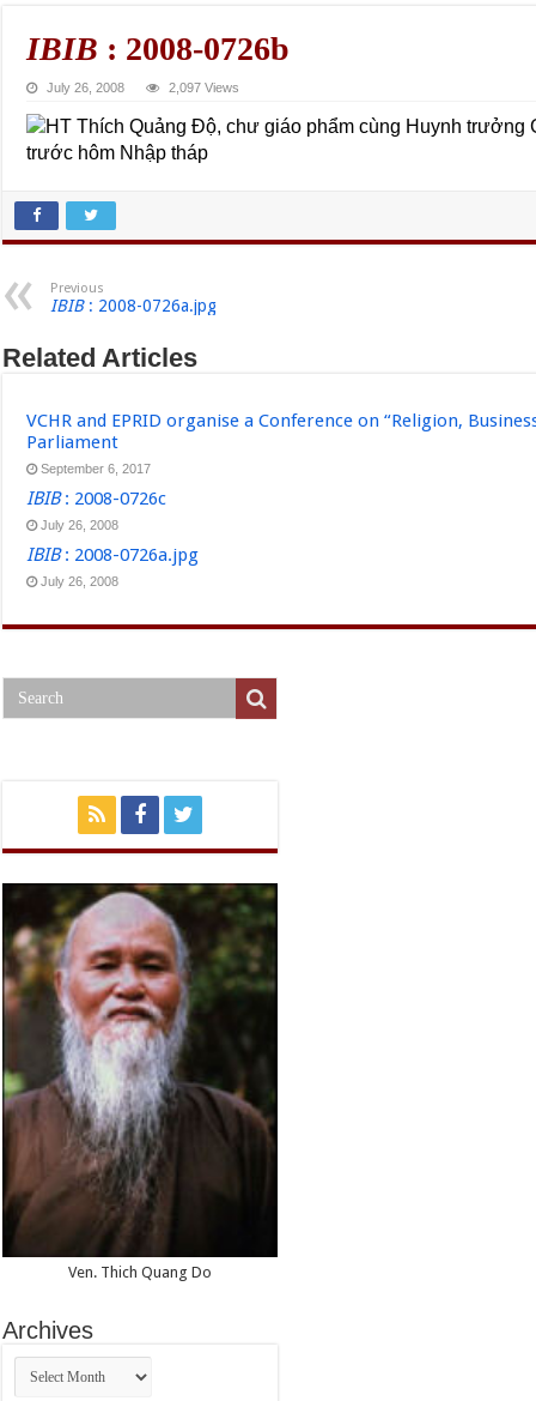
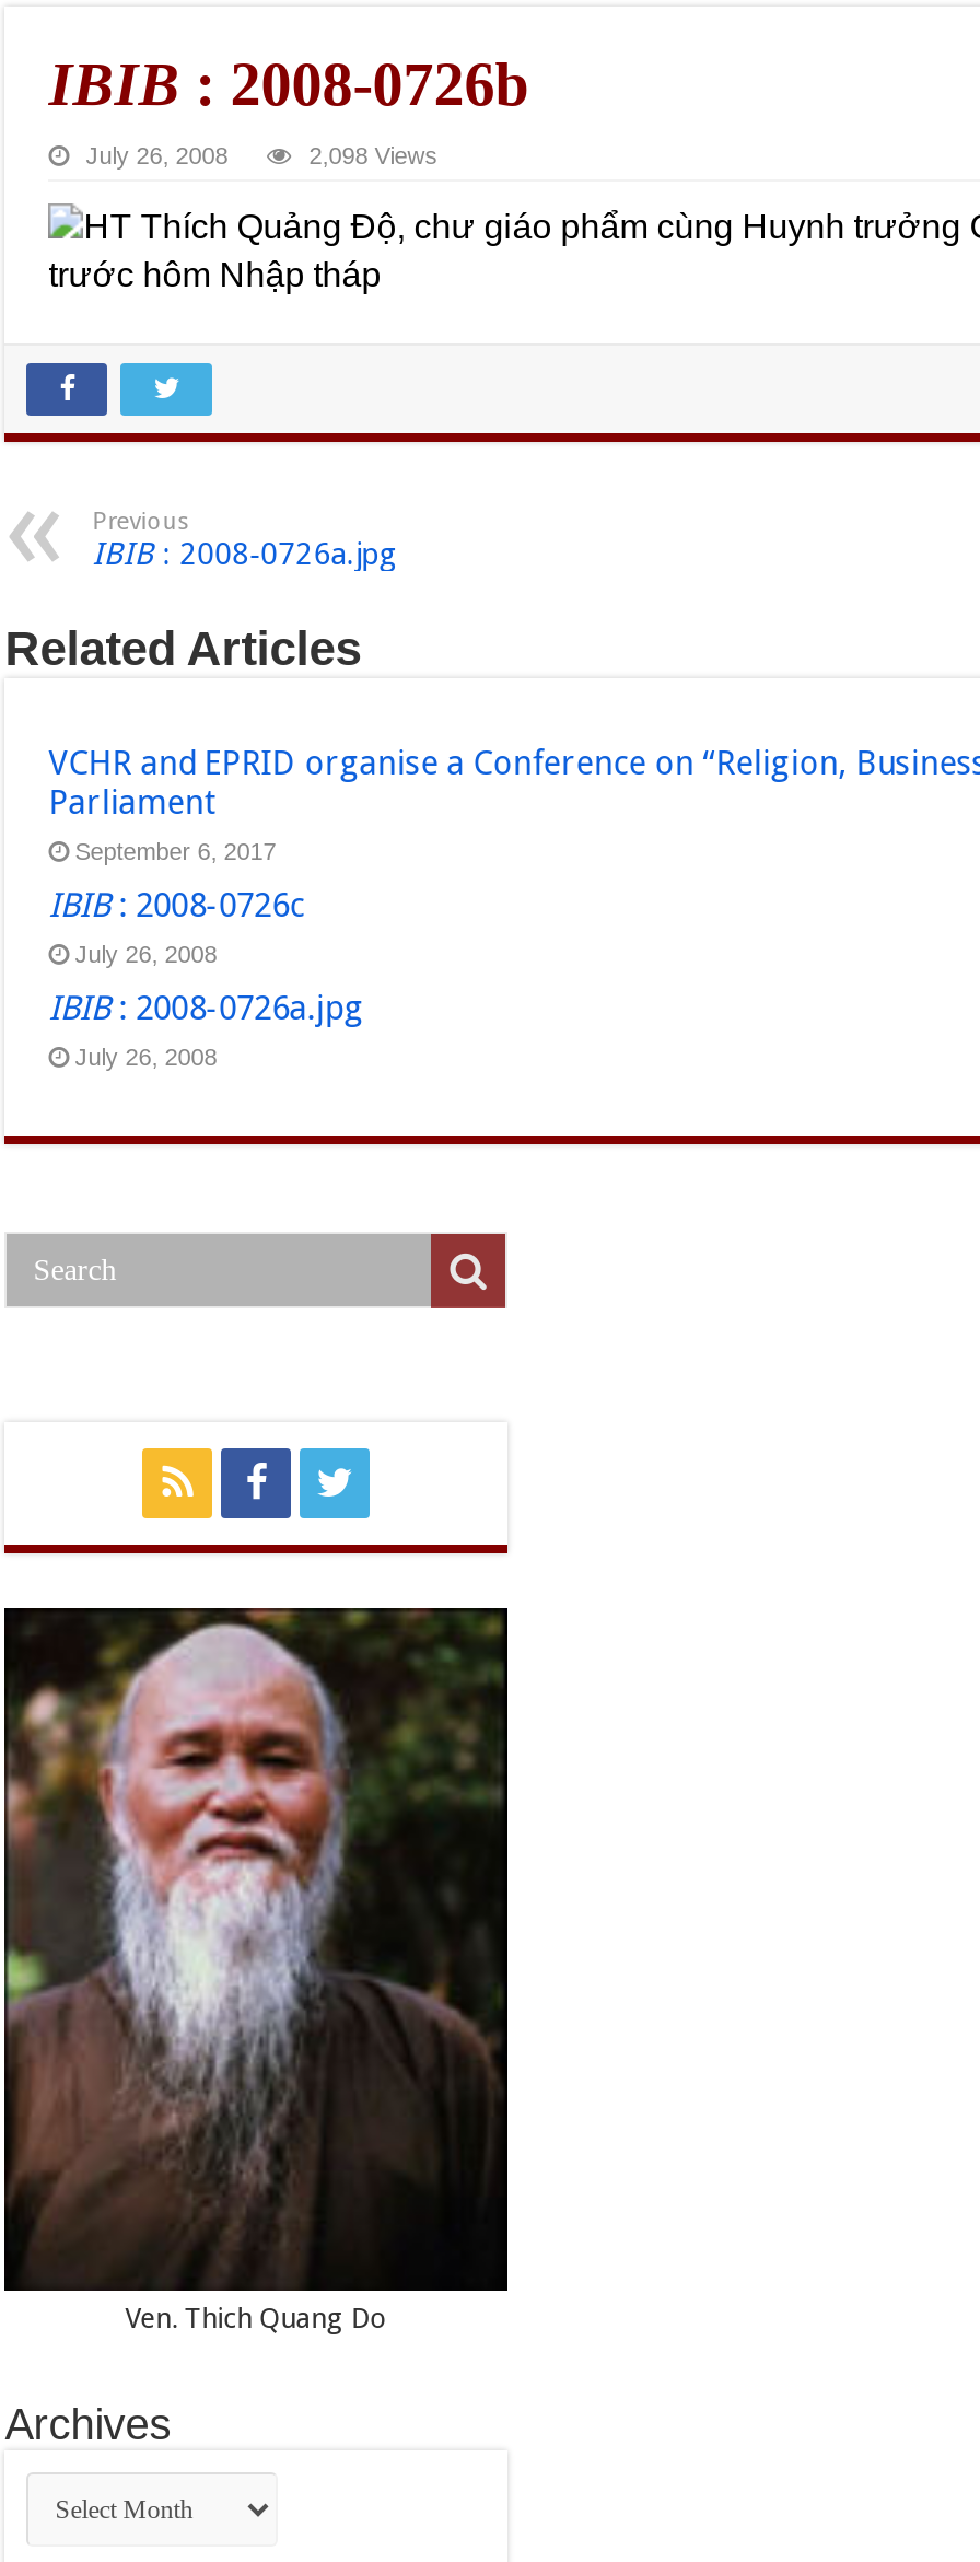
- 2,097 Views
+ 2,098 Views
